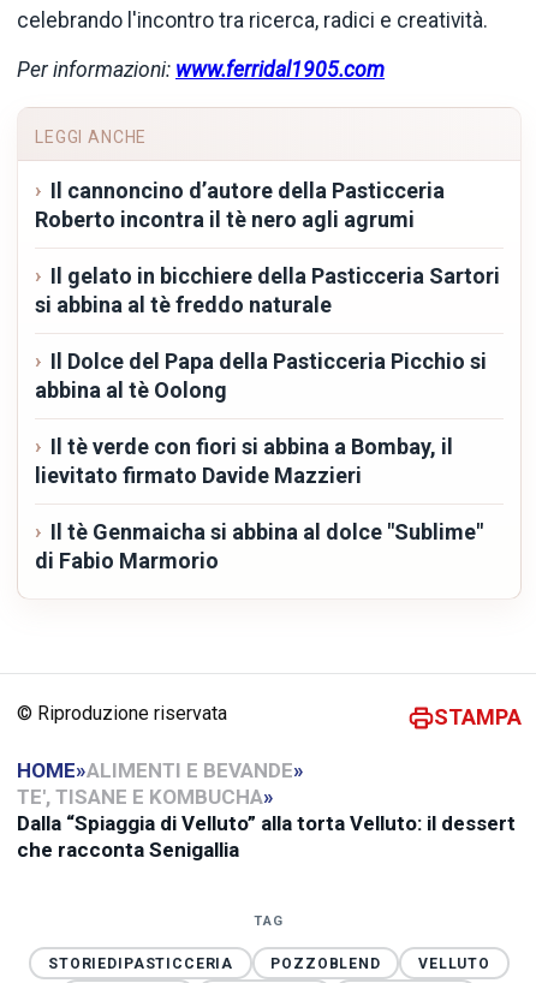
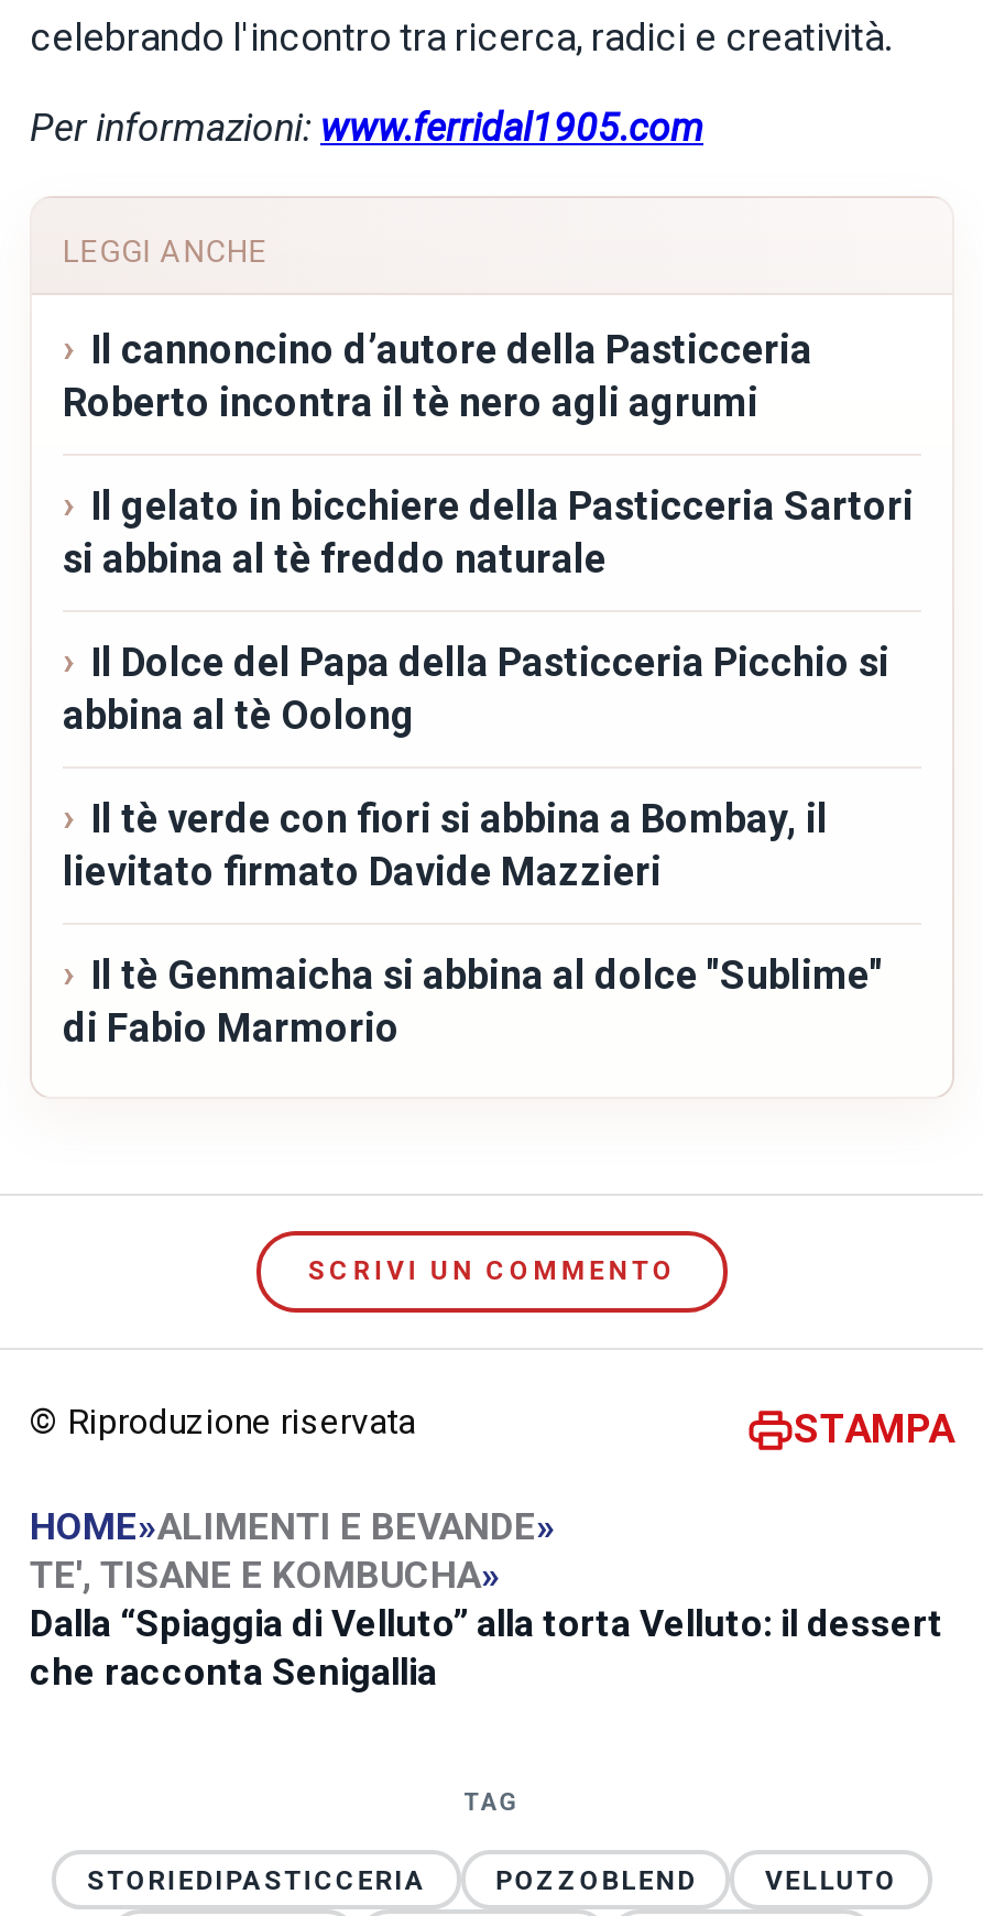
+ SCRIVI UN COMMENTO
